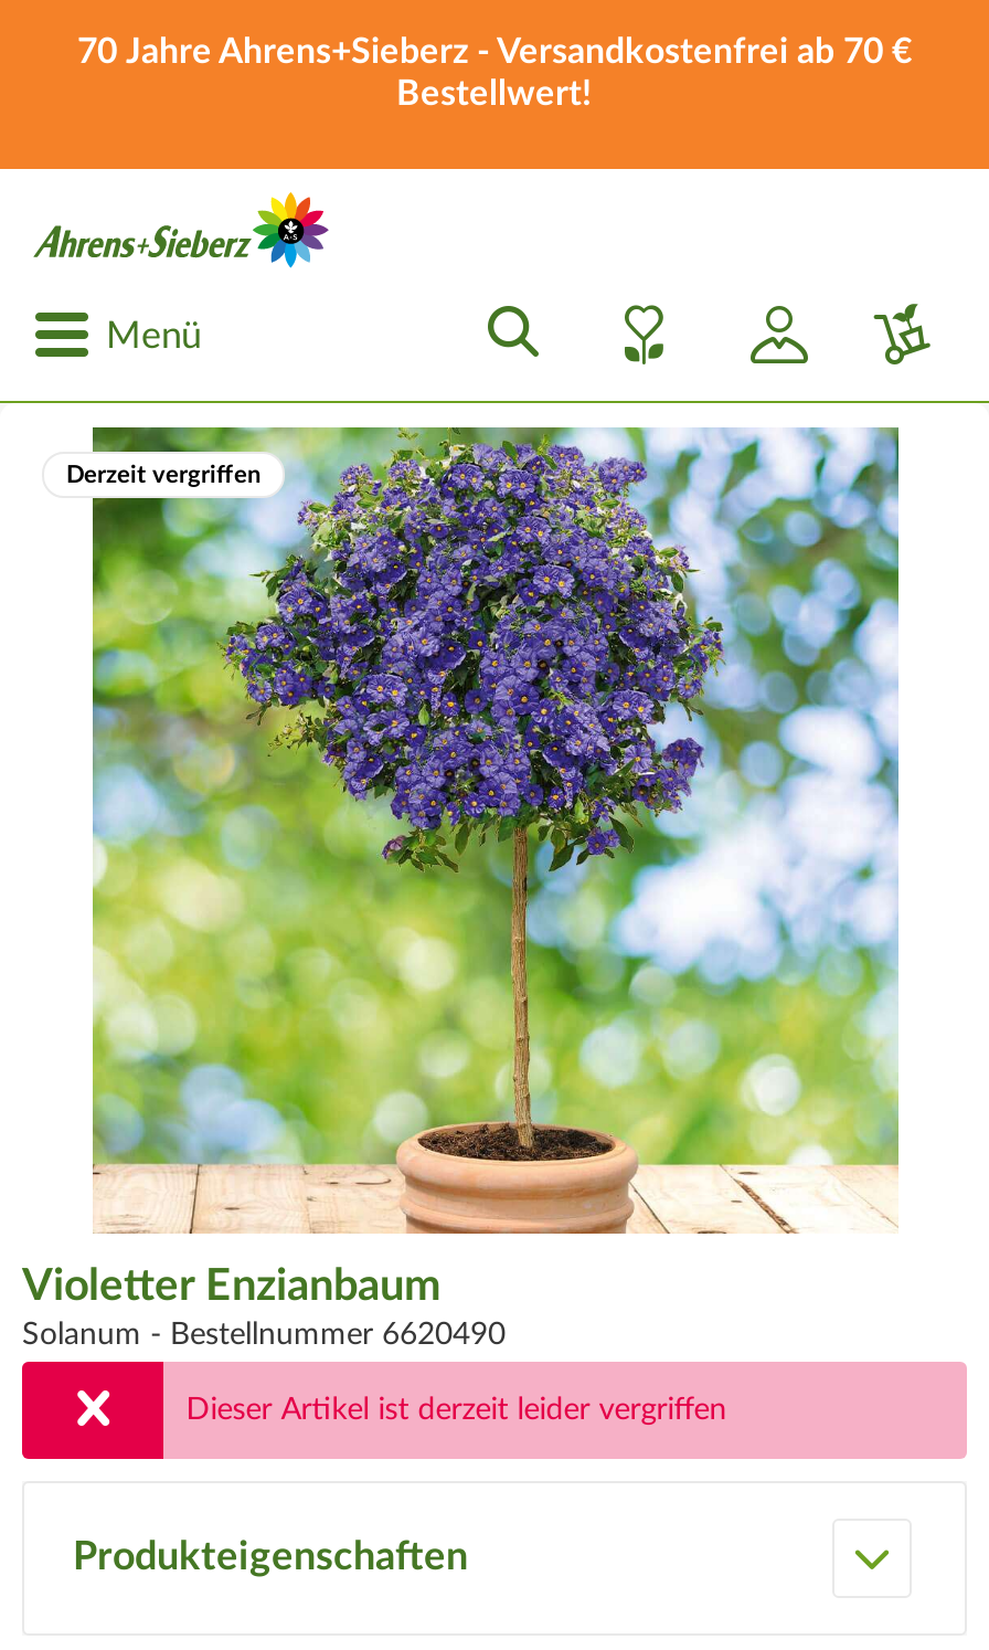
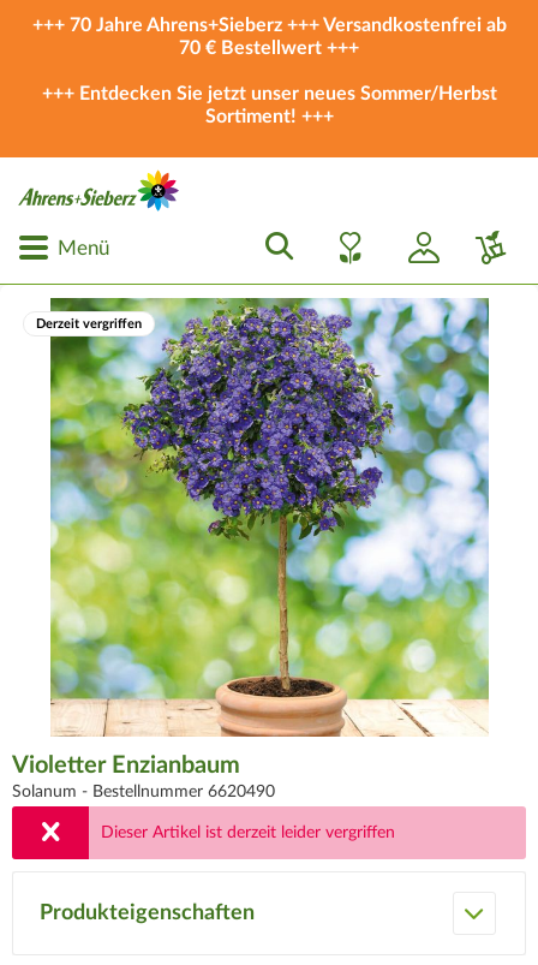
- 70 Jahre Ahrens+Sieberz - Versandkostenfrei ab 70 €
- Bestellwert!
+ +++ 70 Jahre Ahrens+Sieberz +++ Versandkostenfrei ab
+ 70 € Bestellwert +++
+ +++ Entdecken Sie jetzt unser neues Sommer/Herbst
+ Sortiment! +++
